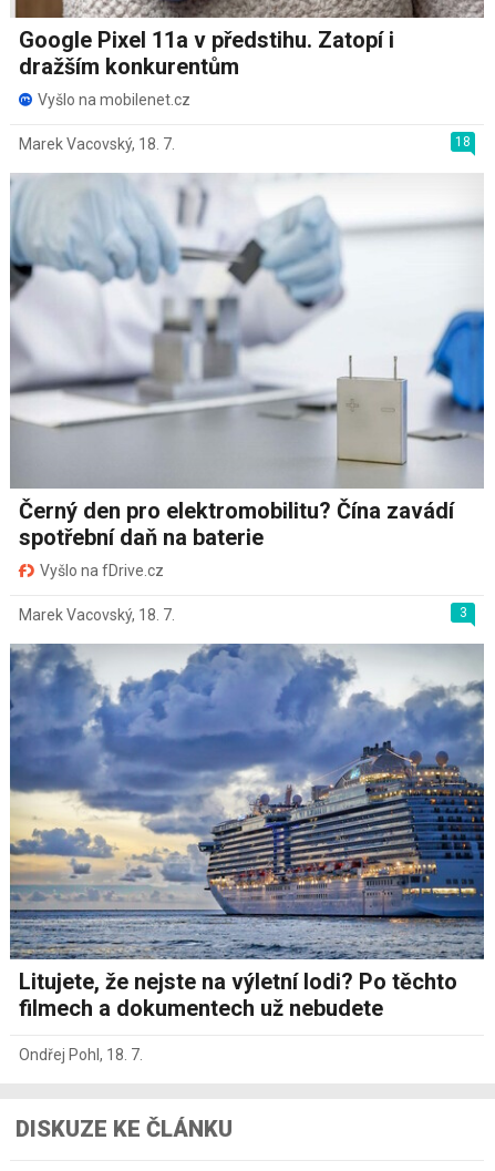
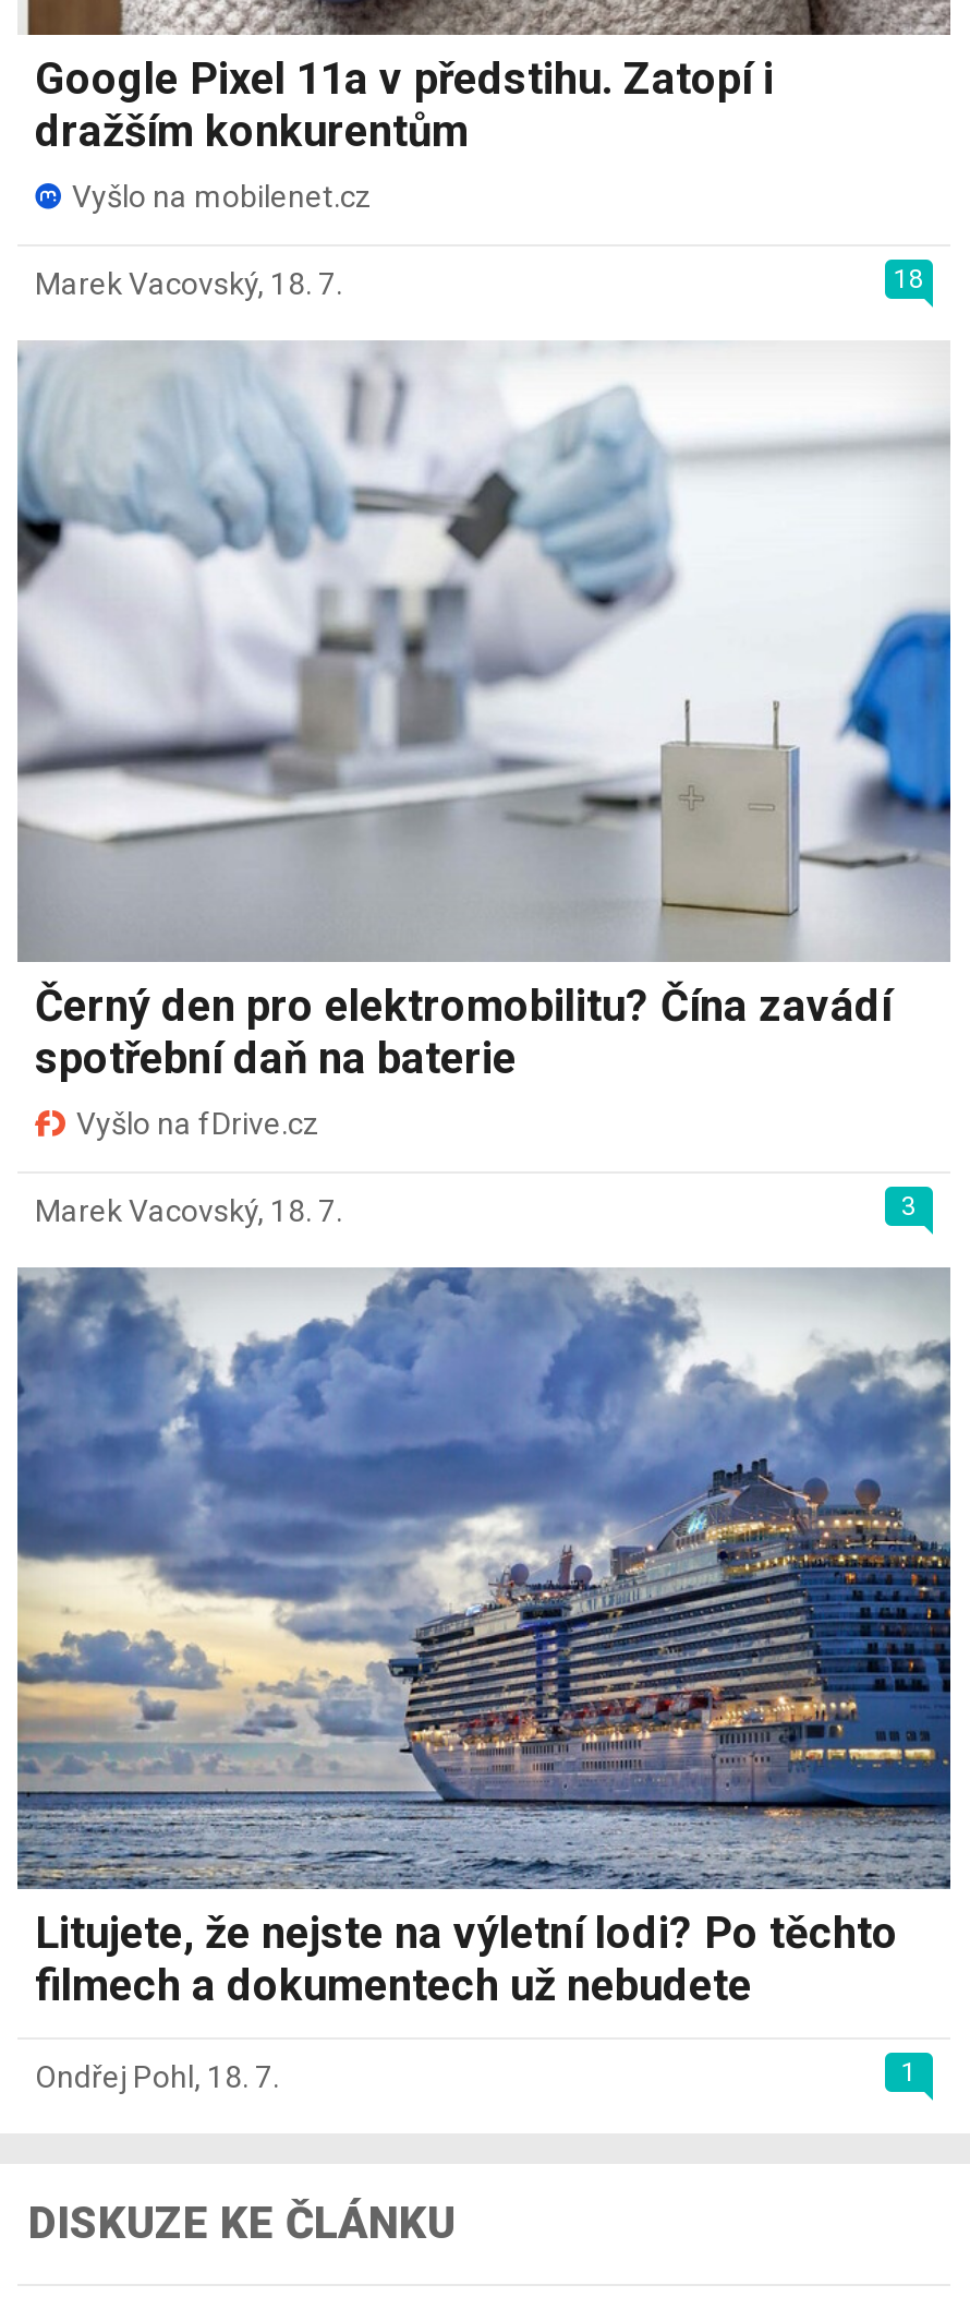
+ 1
